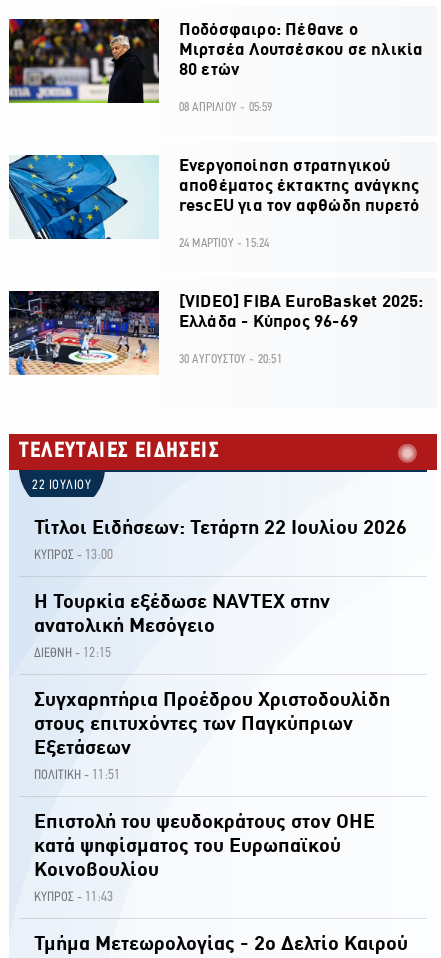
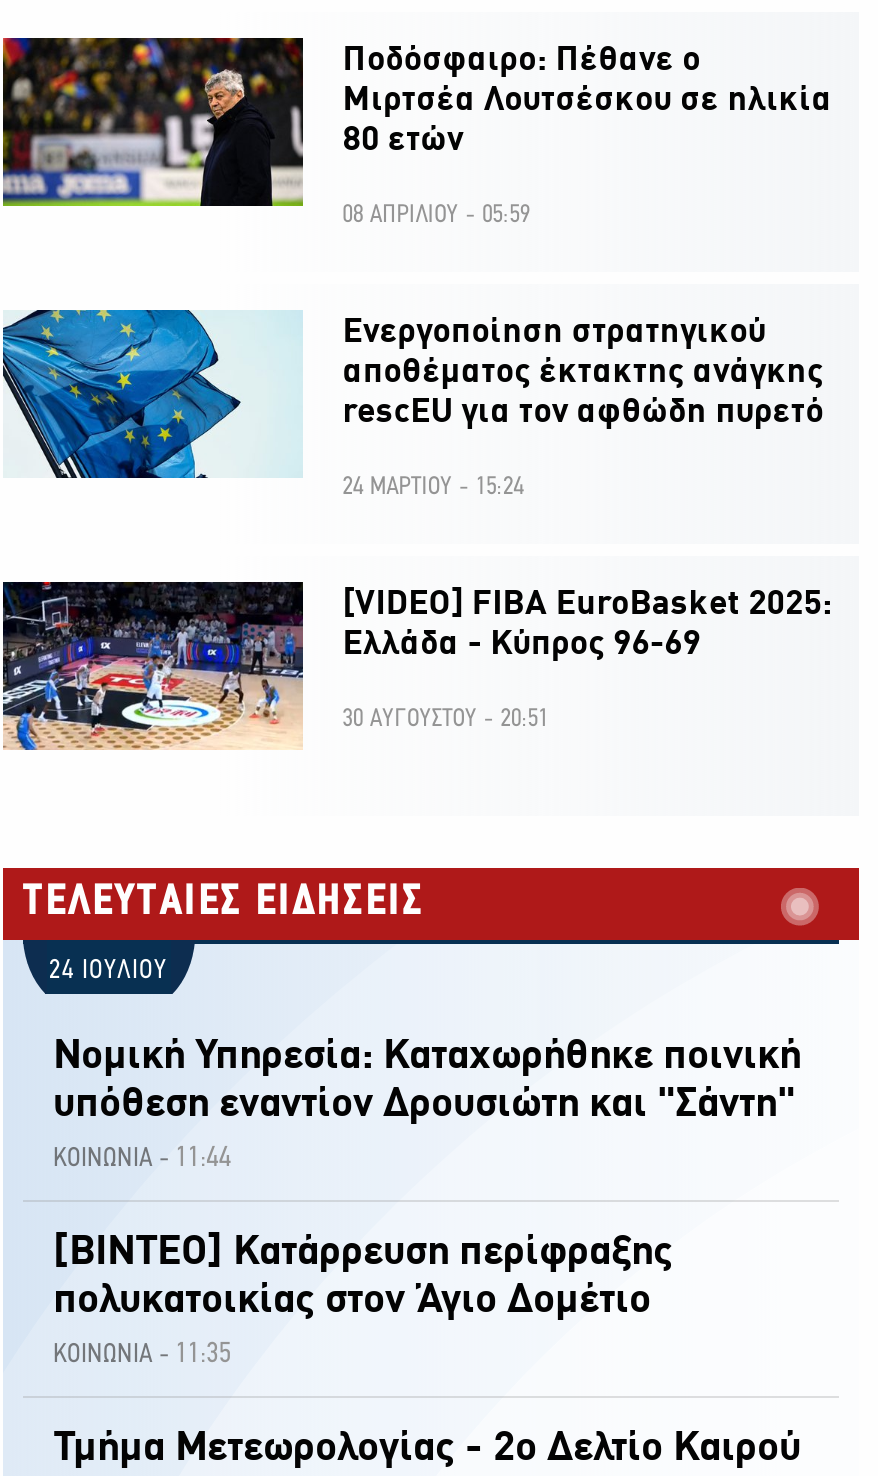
- 22 ΙΟΥΛΙΟΥ
- Τίτλοι Ειδήσεων: Τετάρτη 22 Ιουλίου 2026
- ΚΥΠΡΟΣ - 13:00
- Η Τουρκία εξέδωσε NAVTEX στην
- ανατολική Μεσόγειο
- ΔΙΕΘΝΗ - 12:15
- Συγχαρητήρια Προέδρου Χριστοδουλίδη
- στους επιτυχόντες των Παγκύπριων
- Εξετάσεων
- ΠΟΛΙΤΙΚΗ - 11:51
- Επιστολή του ψευδοκράτους στον ΟΗΕ
- κατά ψηφίσματος του Ευρωπαϊκού
- Κοινοβουλίου
- ΚΥΠΡΟΣ - 11:43
+ 24 ΙΟΥΛΙΟΥ
+ Νομική Υπηρεσία: Καταχωρήθηκε ποινική
+ υπόθεση εναντίον Δρουσιώτη και "Σάντη"
+ ΚΟΙΝΩΝΙΑ - 11:44
+ [ΒΙΝΤΕΟ] Κατάρρευση περίφραξης
+ πολυκατοικίας στον Άγιο Δομέτιο
+ ΚΟΙΝΩΝΙΑ - 11:35
